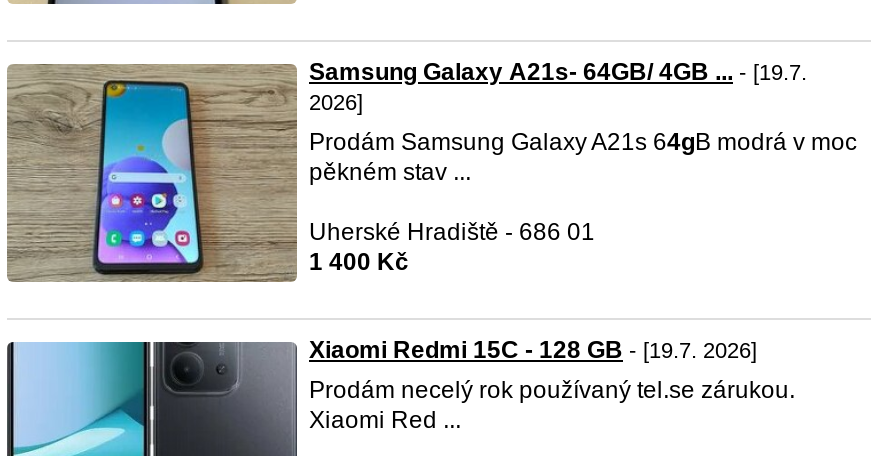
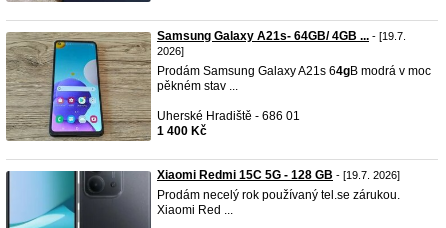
- Xiaomi Redmi 15C - 128 GB - [19.7. 2026]
+ Xiaomi Redmi 15C 5G - 128 GB - [19.7. 2026]
